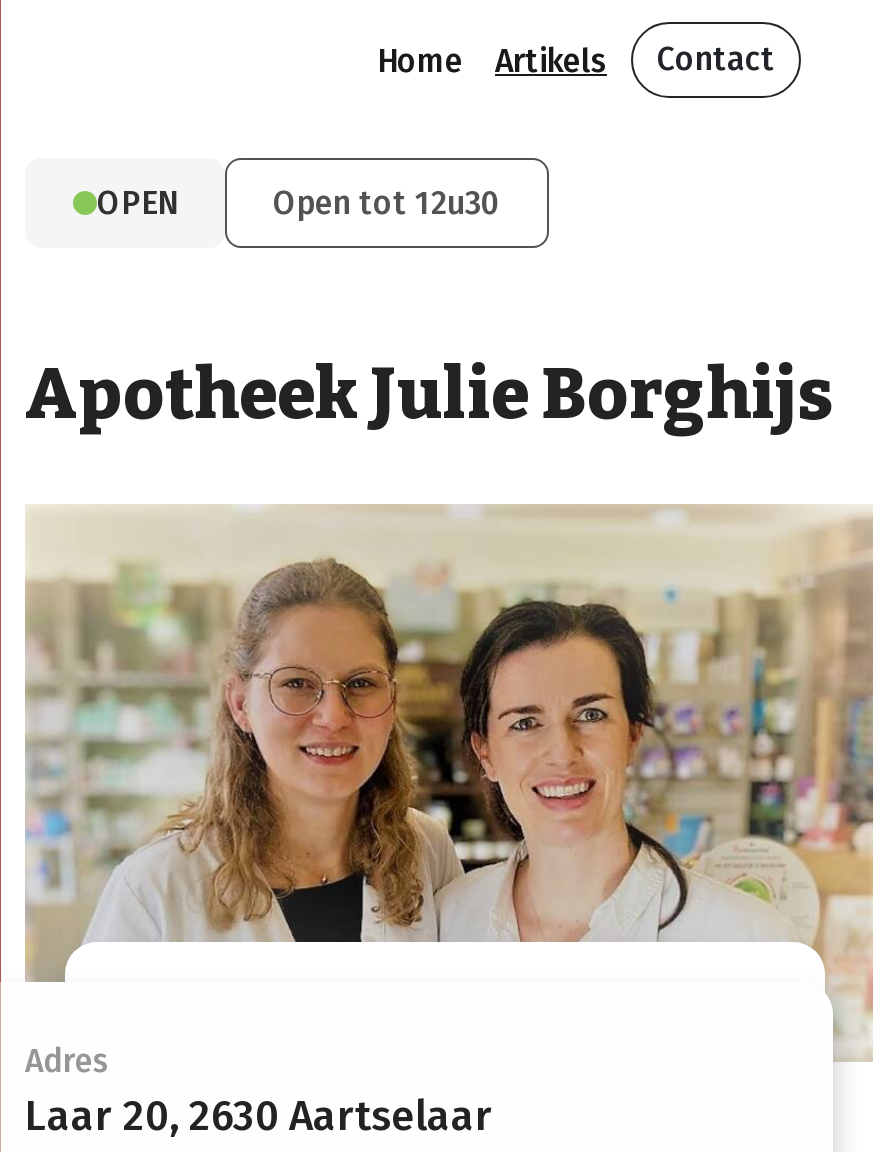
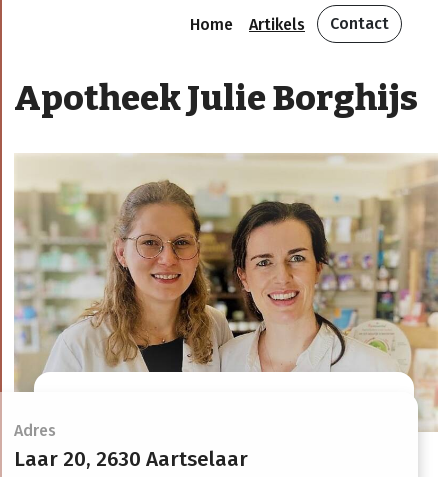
- OPEN
- Open tot 12u30
